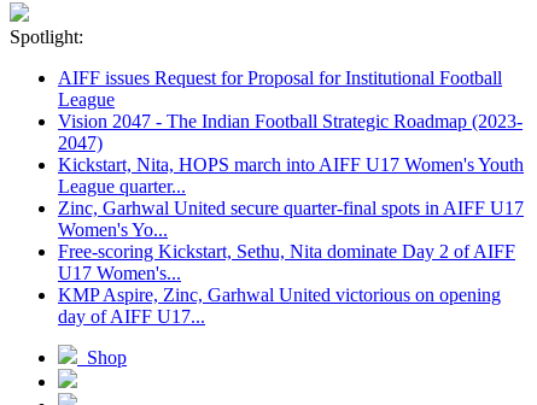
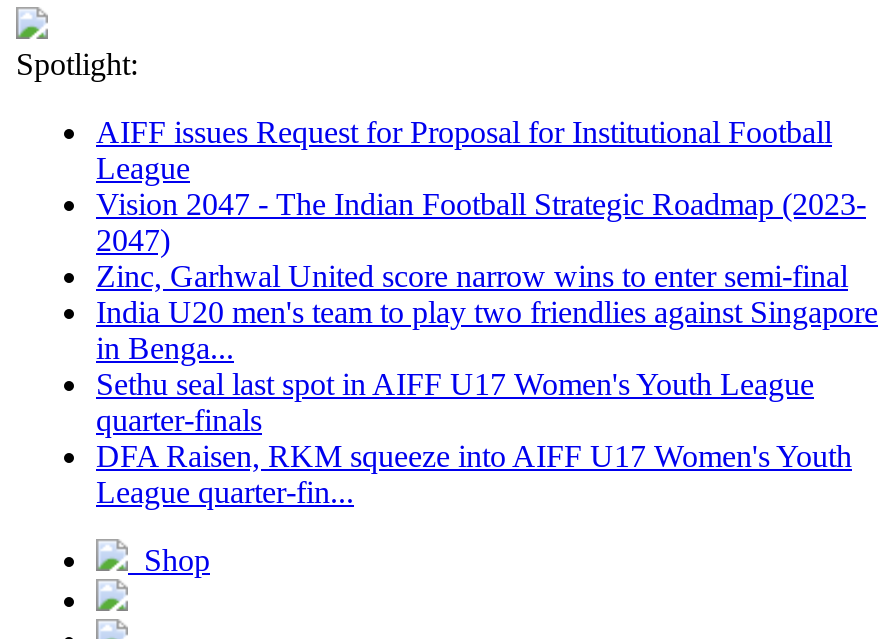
- Kickstart, Nita, HOPS march into AIFF U17 Women's Youth
- League quarter...
- Zinc, Garhwal United secure quarter-final spots in AIFF U17
- Women's Yo...
- Free-scoring Kickstart, Sethu, Nita dominate Day 2 of AIFF
- U17 Women's...
- KMP Aspire, Zinc, Garhwal United victorious on opening
- day of AIFF U17...
+ Zinc, Garhwal United score narrow wins to enter semi-final
+ India U20 men's team to play two friendlies against Singapore
+ in Benga...
+ Sethu seal last spot in AIFF U17 Women's Youth League
+ quarter-finals
+ DFA Raisen, RKM squeeze into AIFF U17 Women's Youth
+ League quarter-fin...
